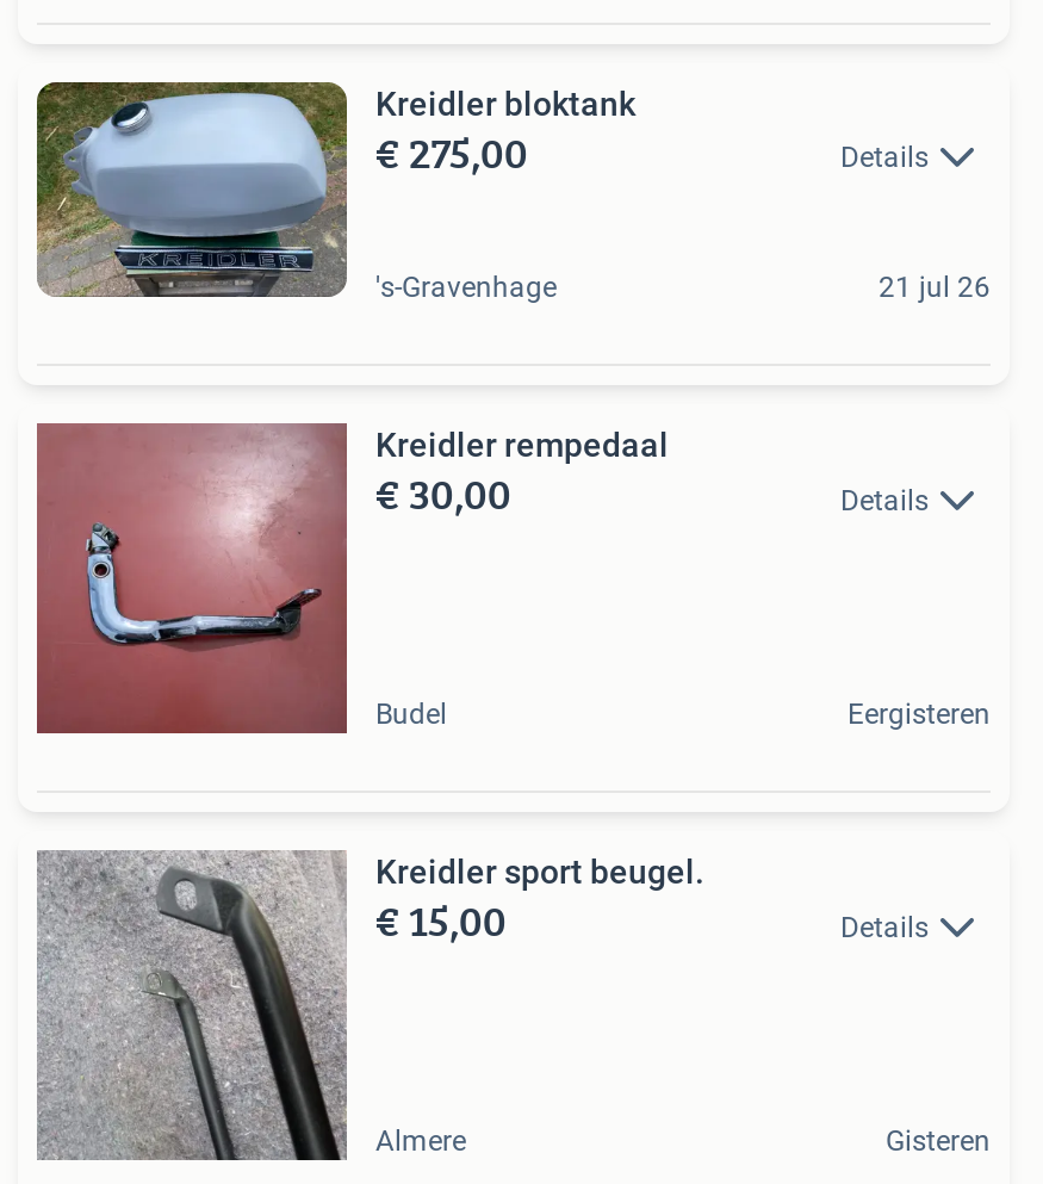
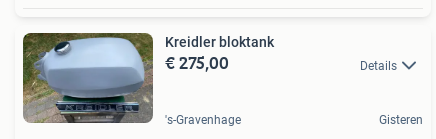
- 21 jul 26

- [image]
- Kreidler rempedaal
- € 30,00
- Details

- Budel
- Eergisteren

- [image]
- Kreidler sport beugel.
- € 15,00
- Details

- Almere
